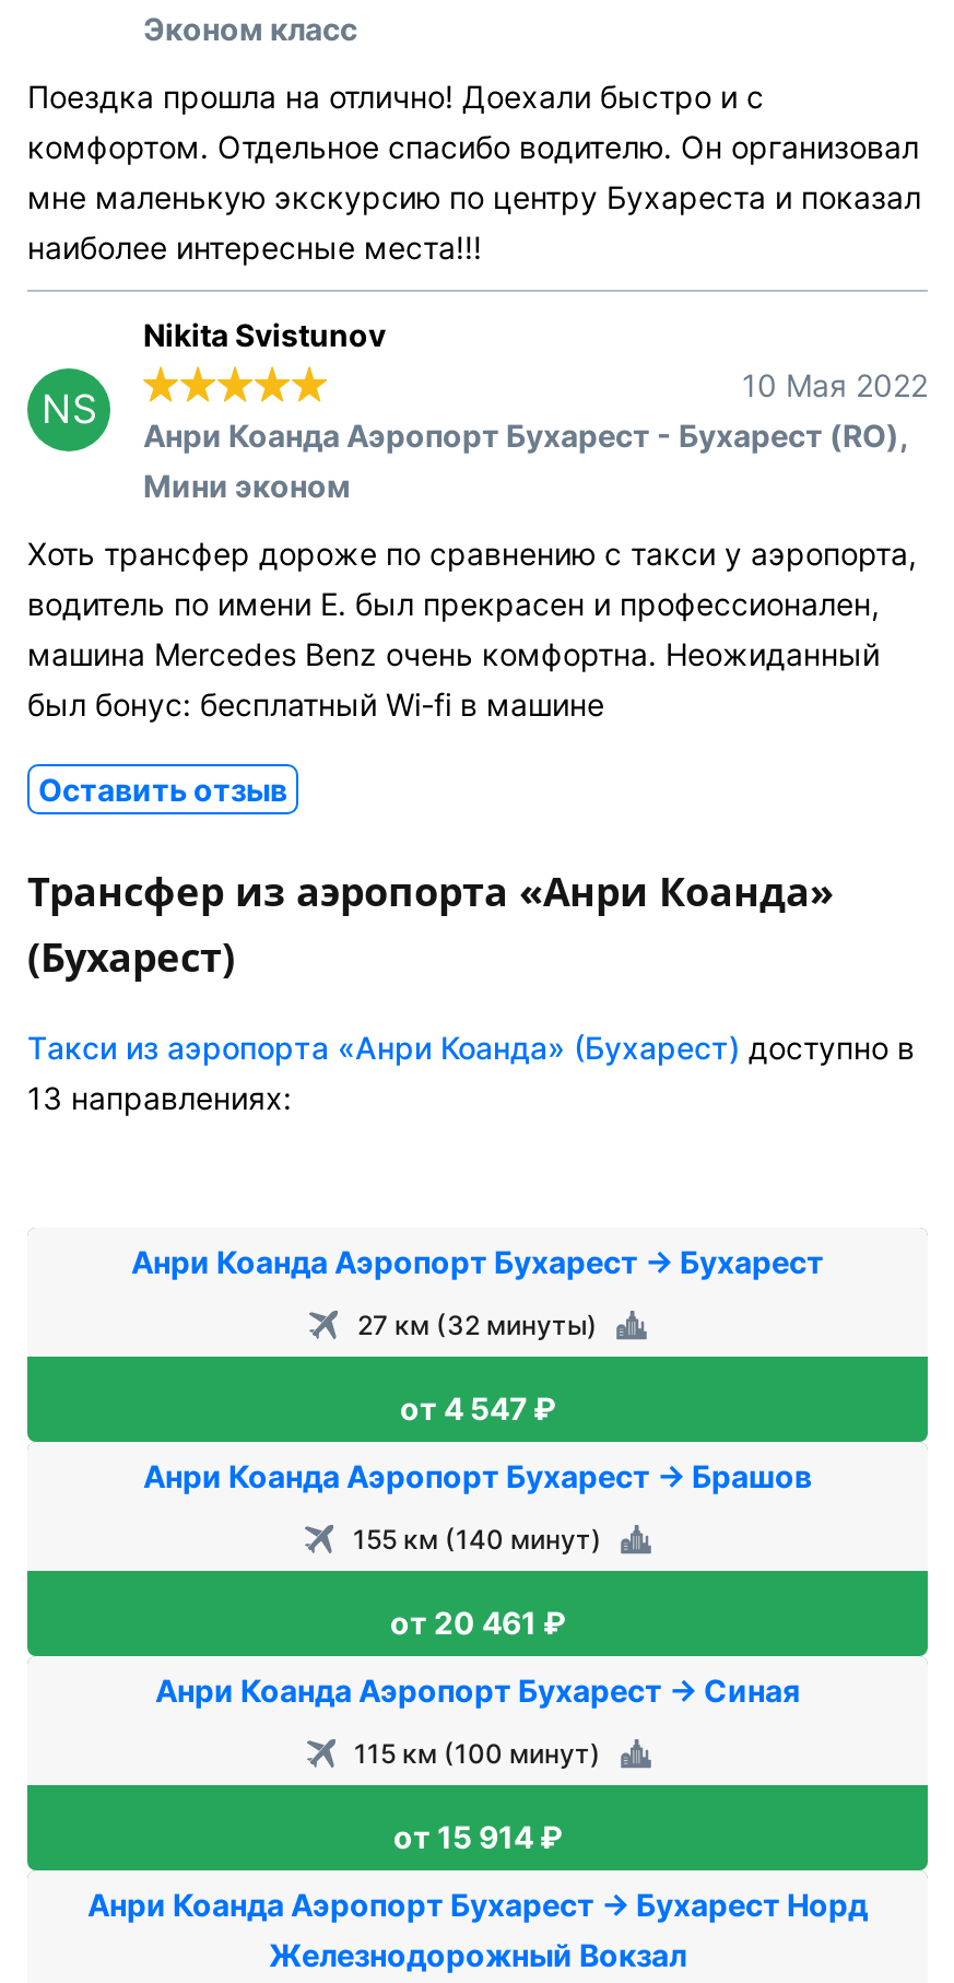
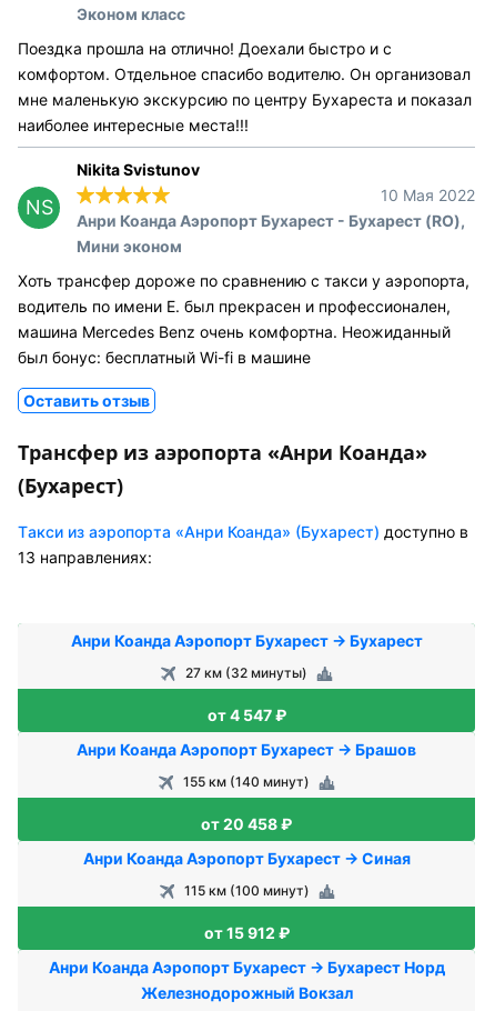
- от 20 461 ₽
+ от 20 458 ₽

- от 15 914 ₽
+ от 15 912 ₽
